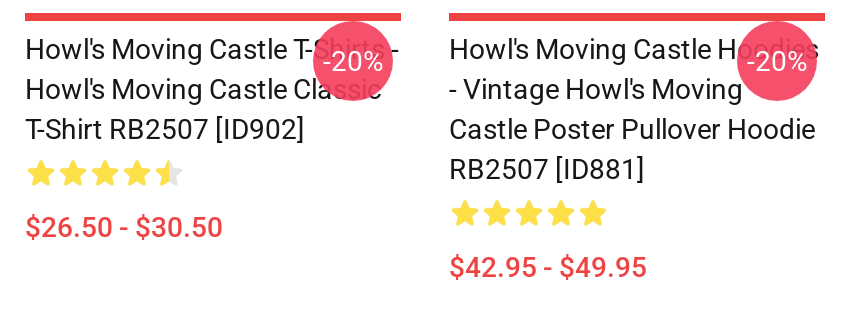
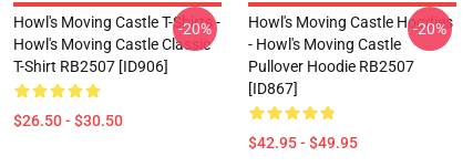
- - Vintage Howl's Moving
- Castle Poster Pullover Hoodie
- RB2507 [ID881]
+ - Howl's Moving Castle
+ Pullover Hoodie RB2507
+ [ID867]

- T-Shirt RB2507 [ID902]
+ T-Shirt RB2507 [ID906]
